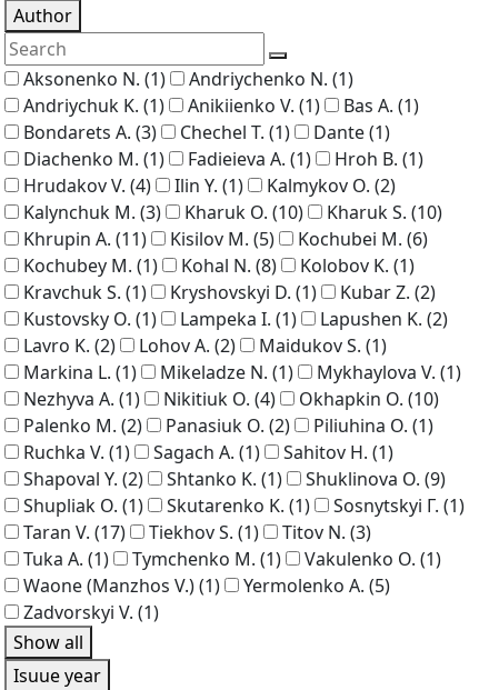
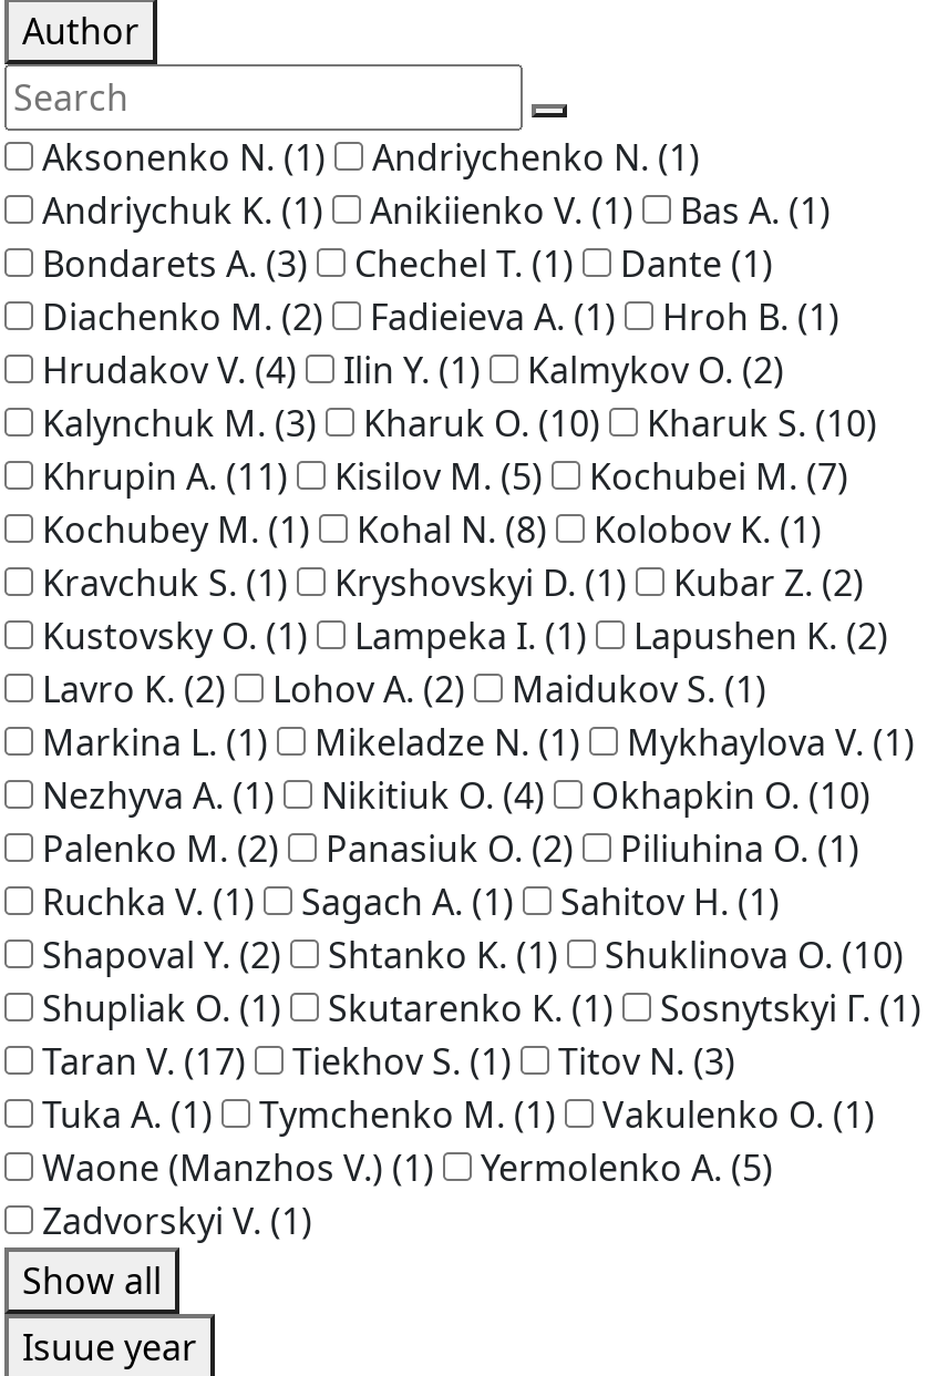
- Diachenko M. (1) Fadieieva A. (1) Hroh B. (1)
+ Diachenko M. (2) Fadieieva A. (1) Hroh B. (1)

- Khrupin A. (11) Kisilov M. (5) Kochubei M. (6)
+ Khrupin A. (11) Kisilov M. (5) Kochubei M. (7)

- Shapoval Y. (2) Shtanko K. (1) Shuklinova O. (9)
+ Shapoval Y. (2) Shtanko K. (1) Shuklinova O. (10)
